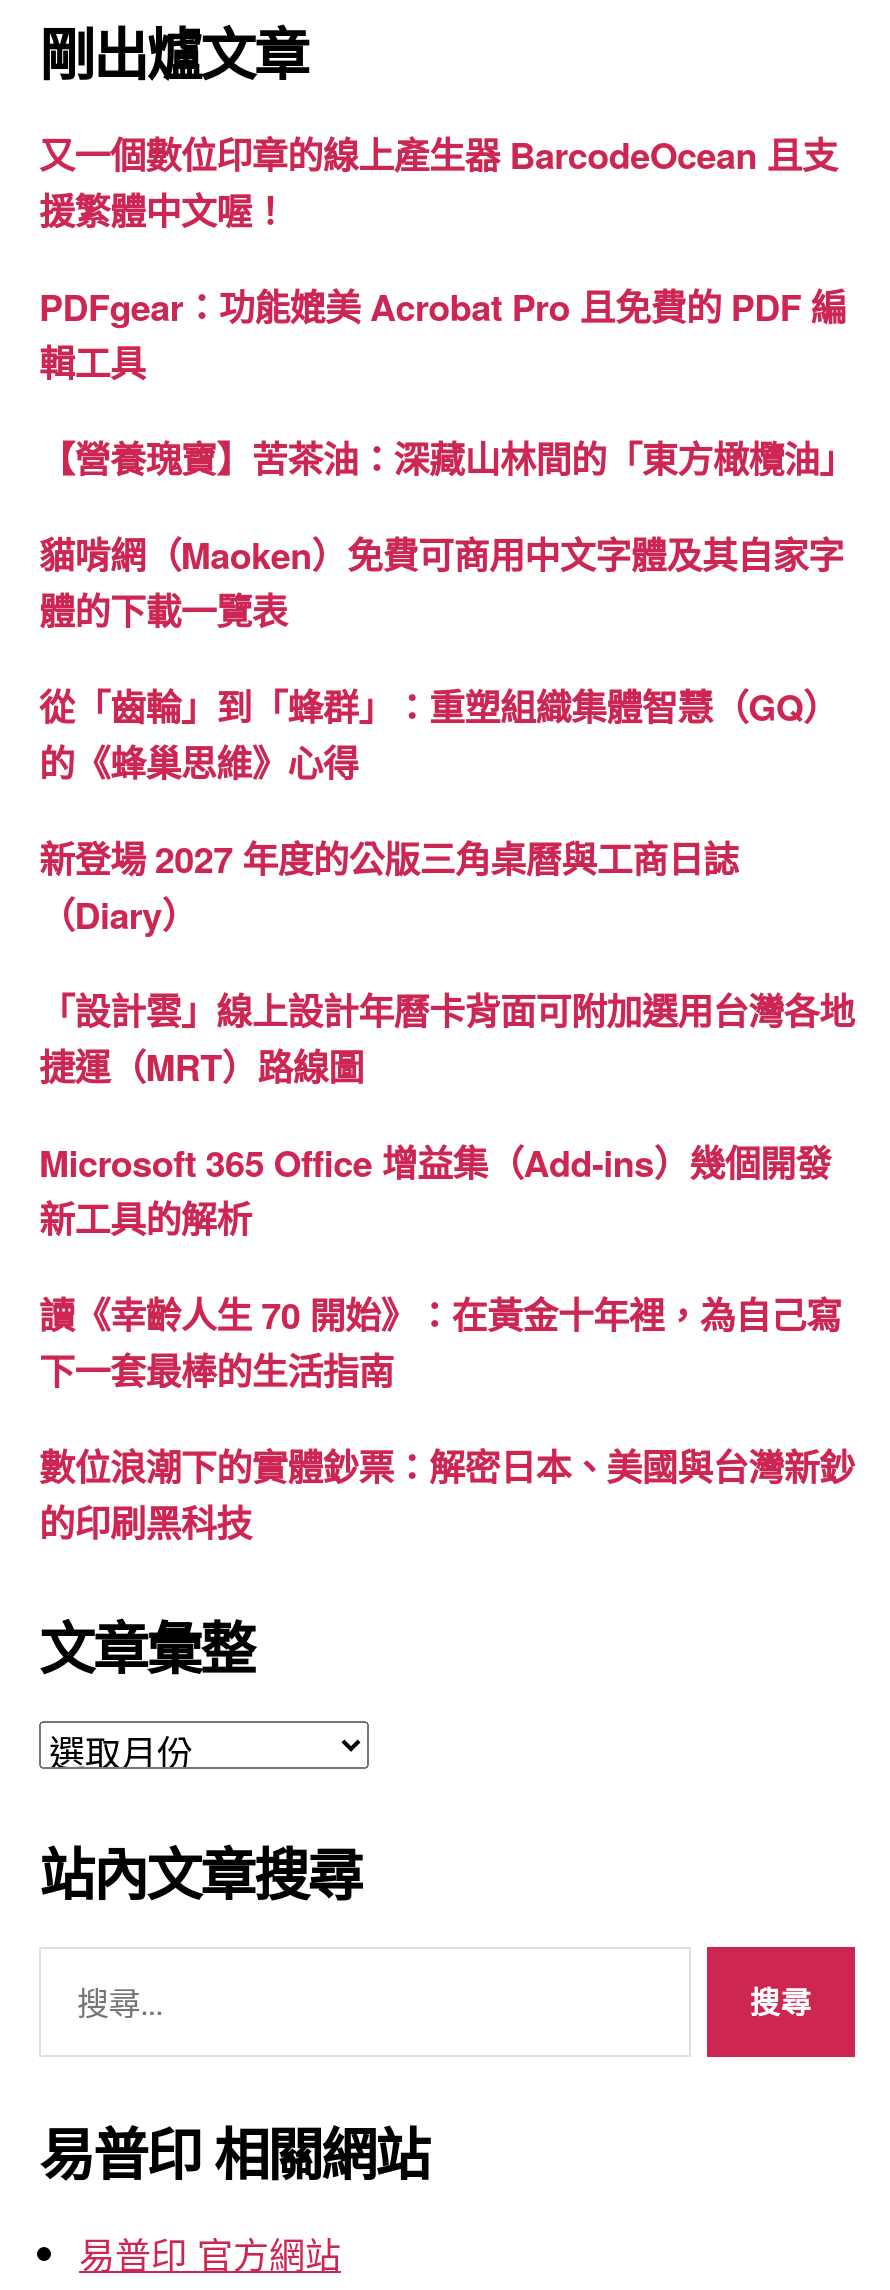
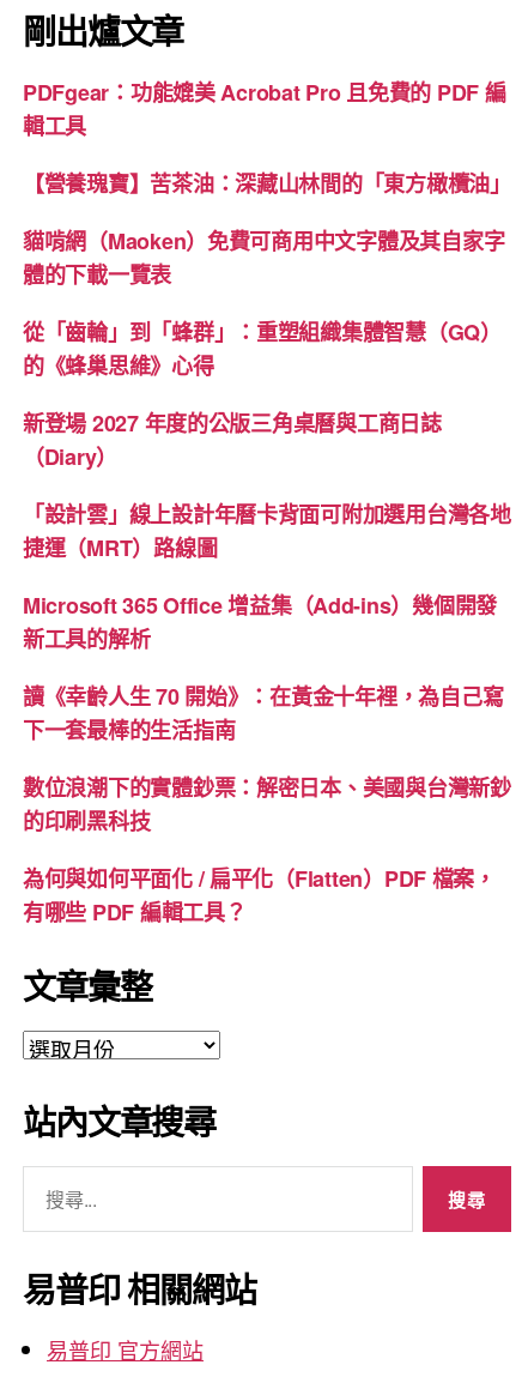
- 又一個數位印章的線上產生器 BarcodeOcean 且支
- 援繁體中文喔！

moved up: PDFgear：功能媲美 Acrobat Pro 且免費的 PDF 編 | 輯工具 | 【營養瑰寶】苦茶油：深藏山林間的「東方橄欖油」 | ... | 數位浪潮下的實體鈔票：解密日本、美國與台灣新鈔 | 的印刷黑科技

+ 為何與如何平面化 / 扁平化（Flatten）PDF 檔案，
+ 有哪些 PDF 編輯工具？
